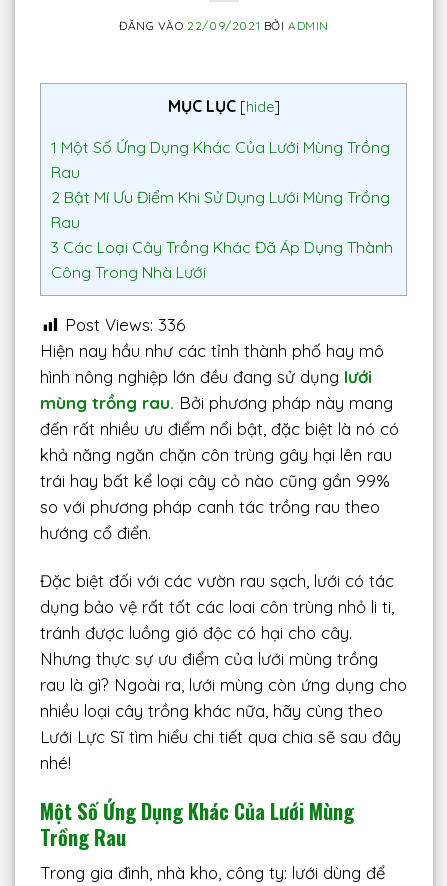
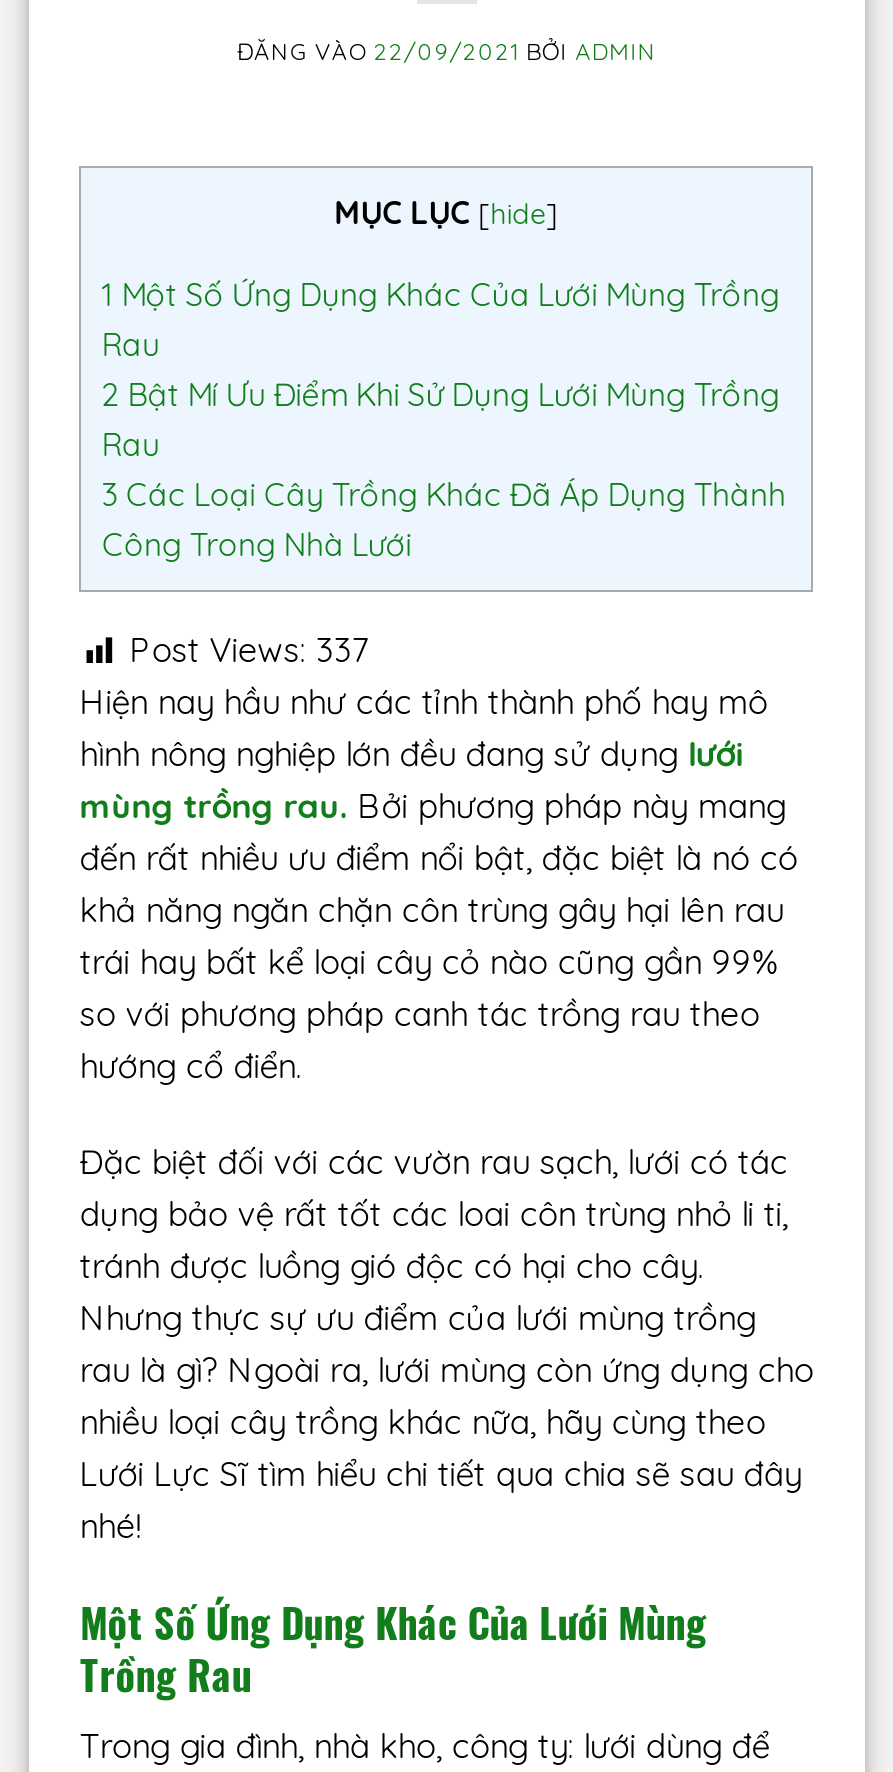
- Post Views: 336
+ Post Views: 337
